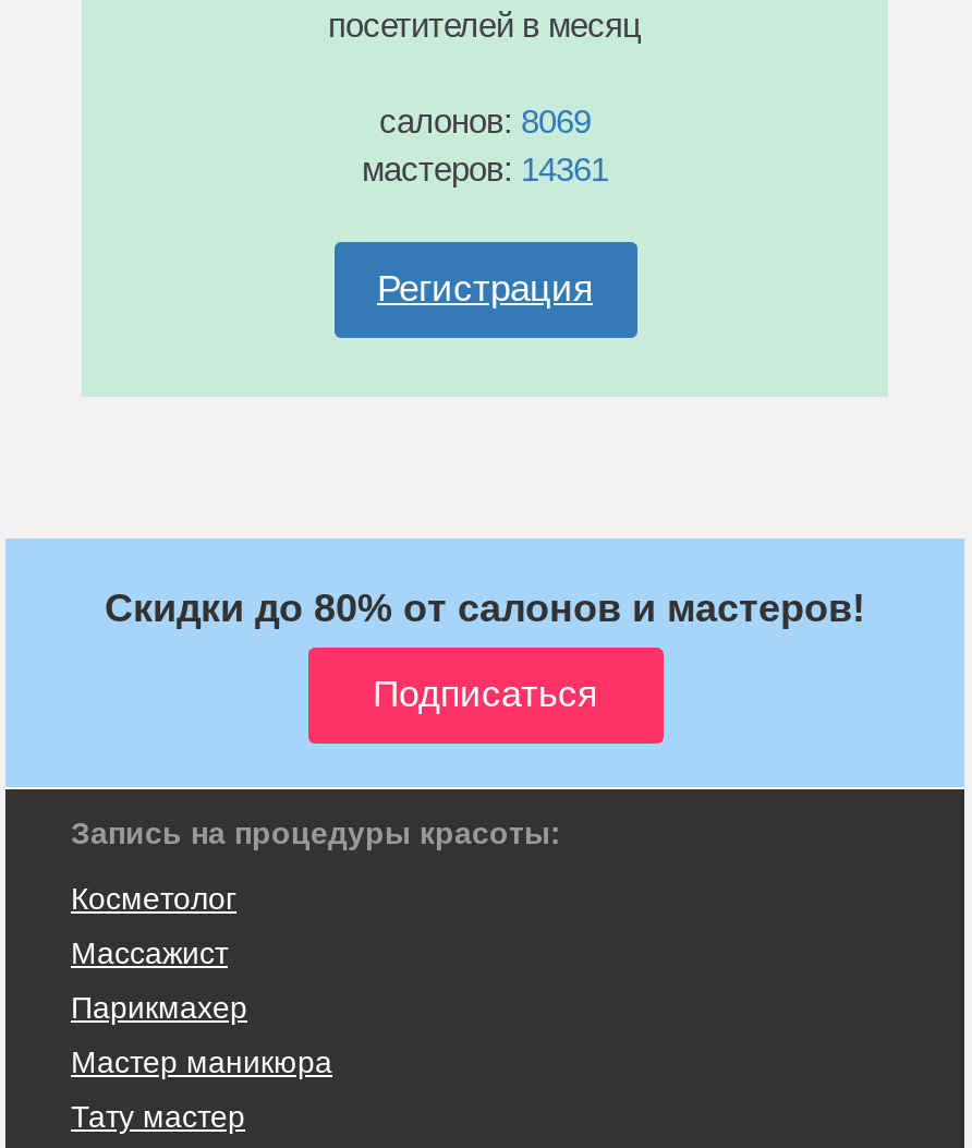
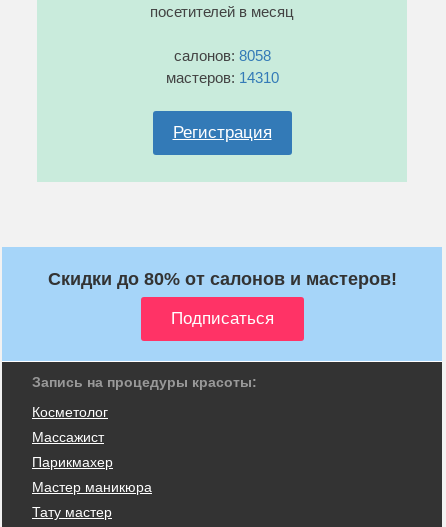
- салонов: 8069
+ салонов: 8058

- мастеров: 14361
+ мастеров: 14310
